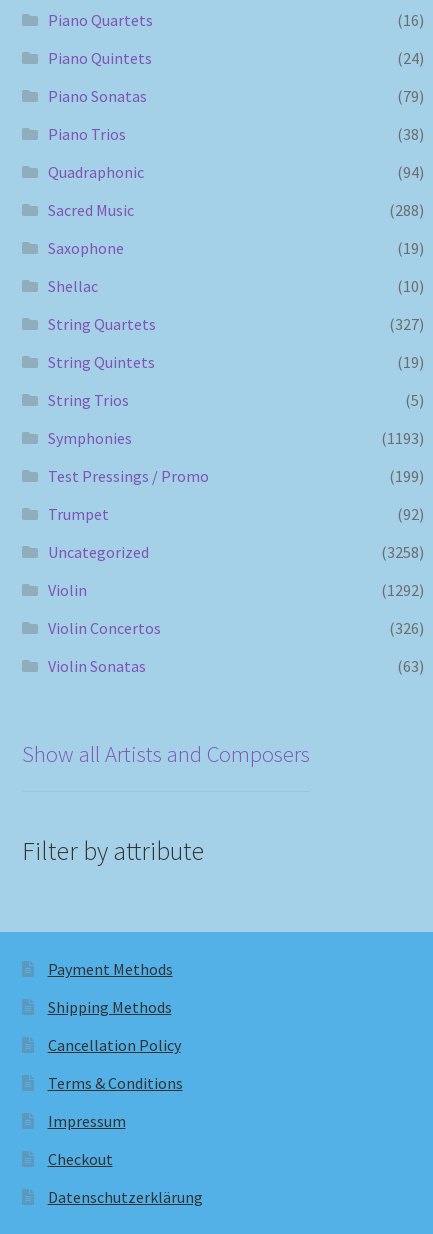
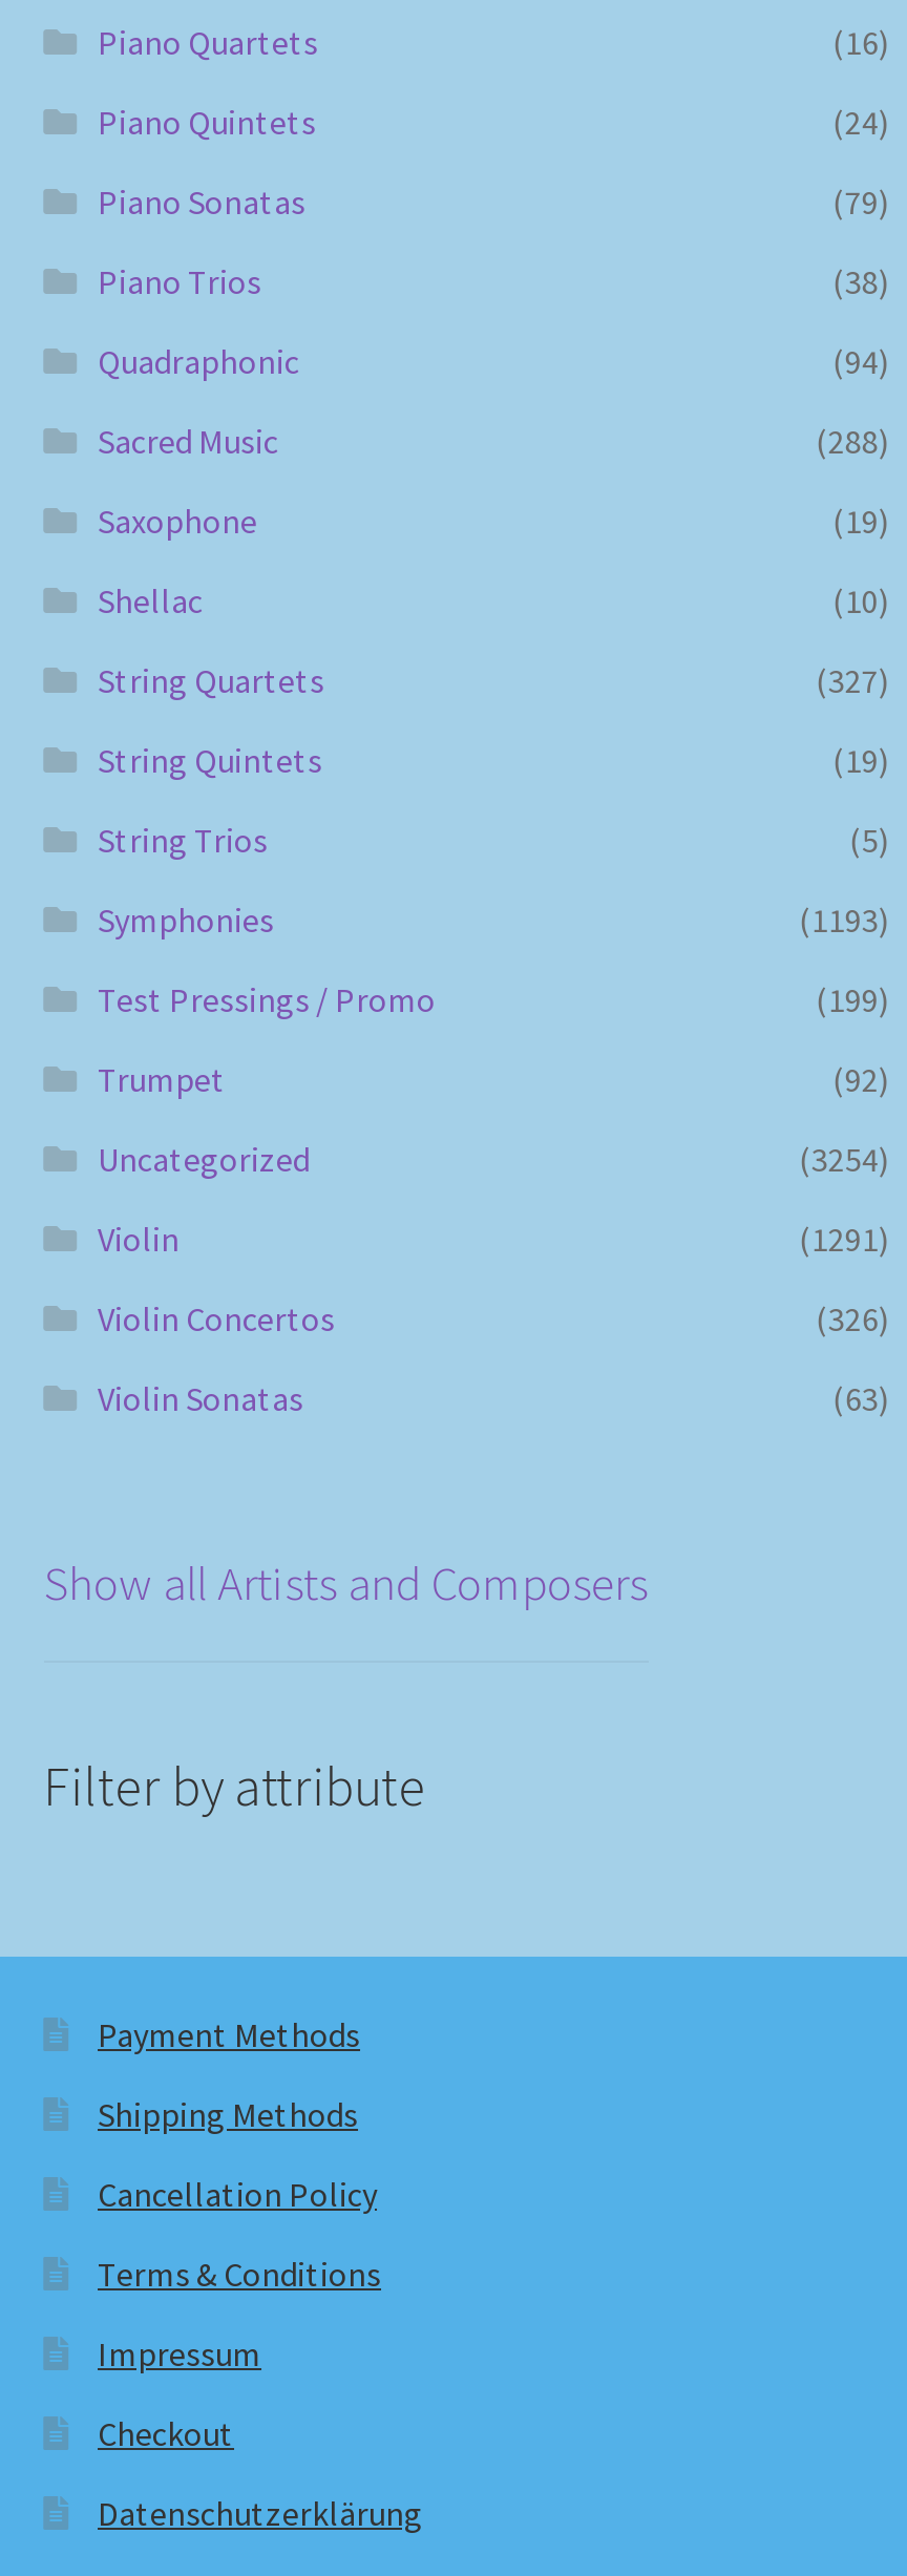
- (3258)
+ (3254)

- (1292)
+ (1291)
